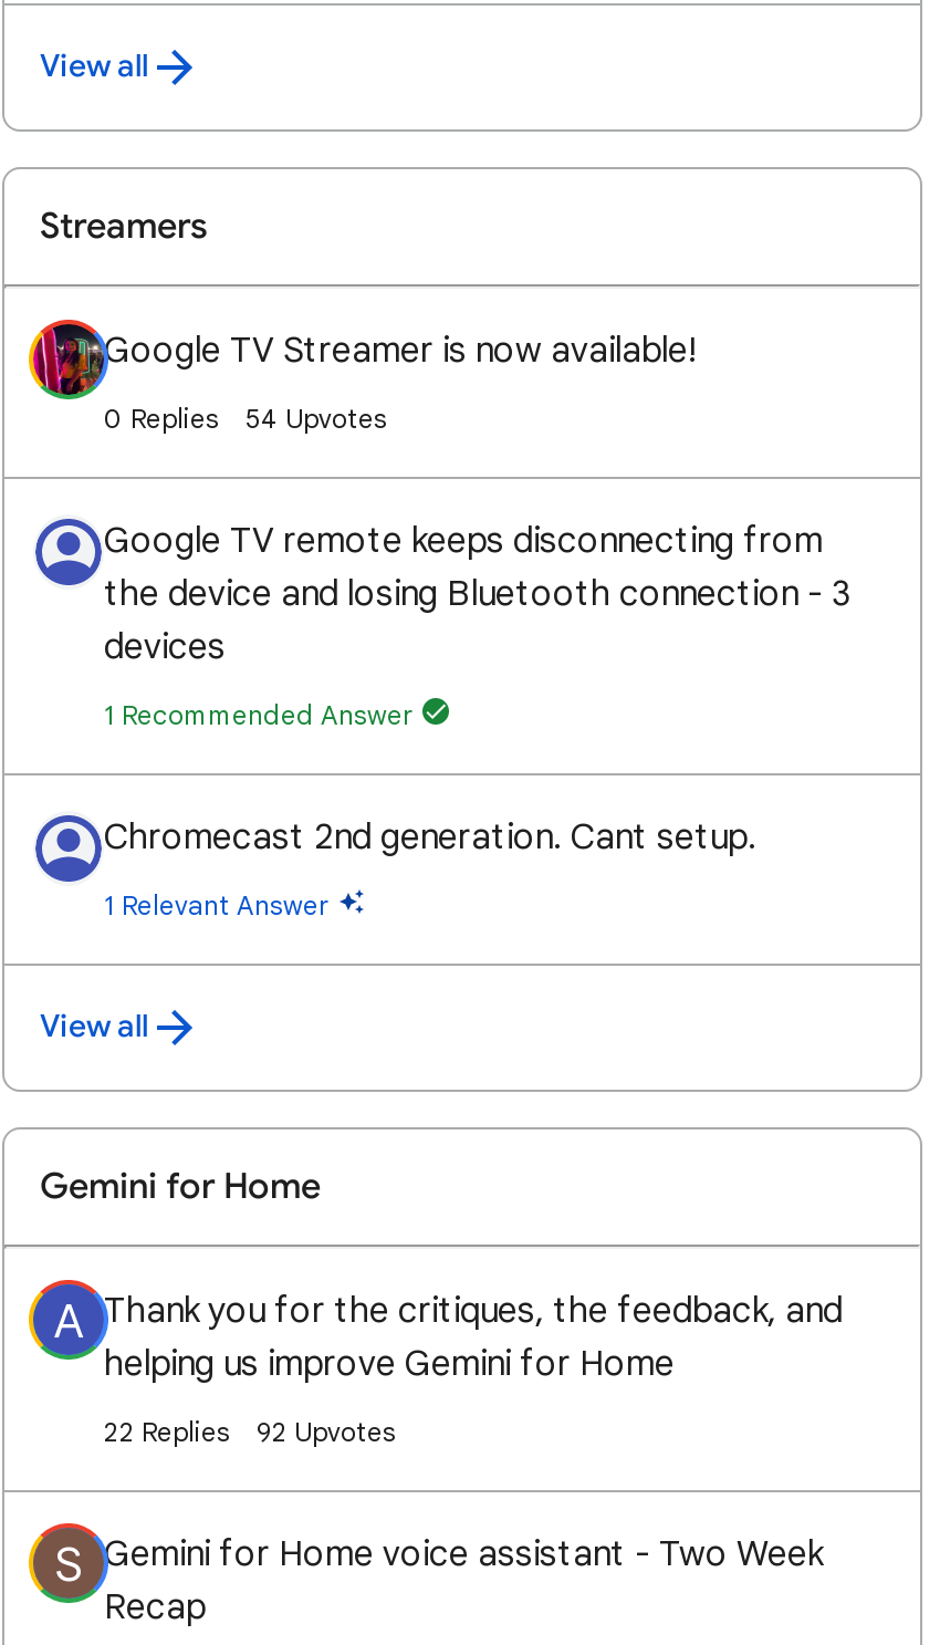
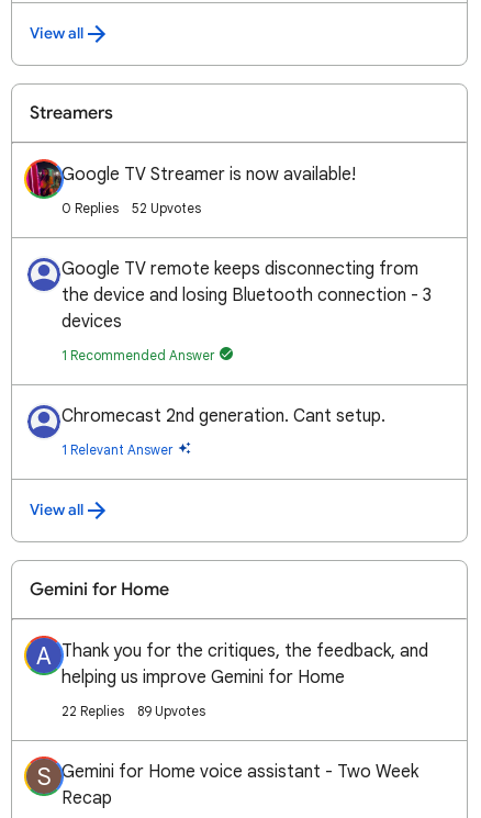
- 54 Upvotes
+ 52 Upvotes

- 22 Replies 92 Upvotes
+ 22 Replies 89 Upvotes
